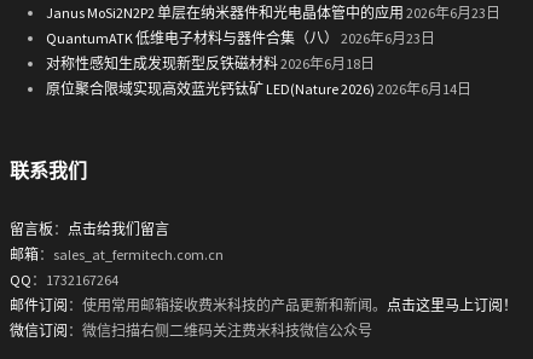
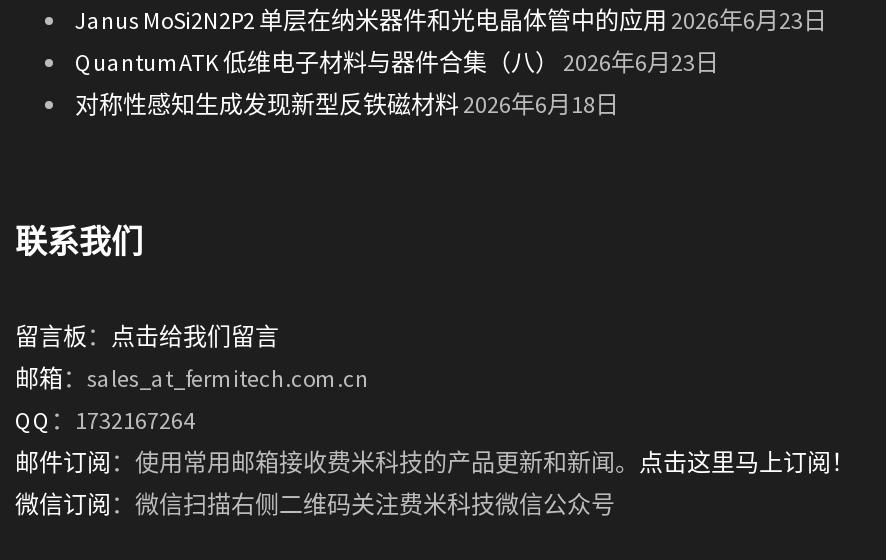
- 原位聚合限域实现高效蓝光钙钛矿 LED(Nature 2026) 2026年6月14日
